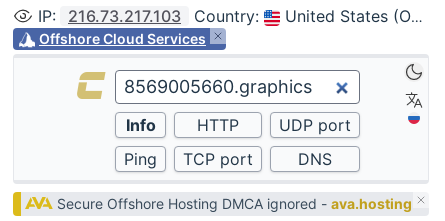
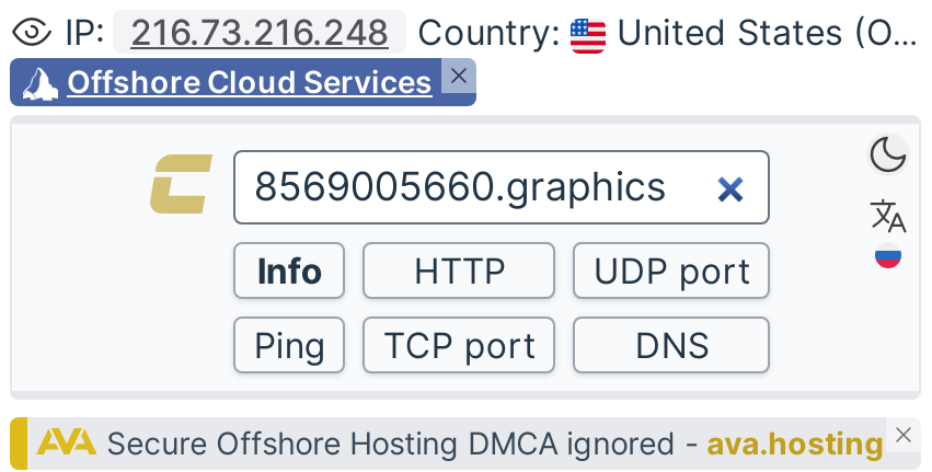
- IP: 216.73.217.103
+ IP: 216.73.216.248
